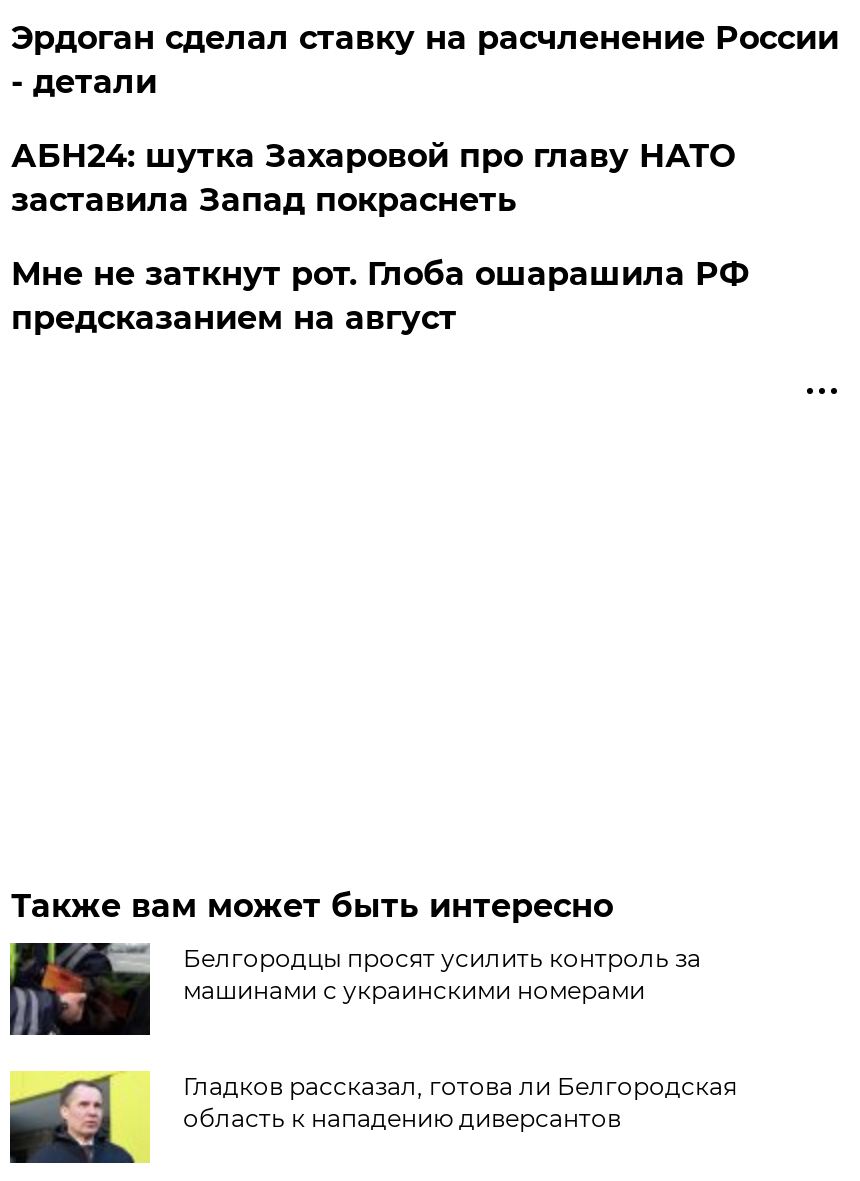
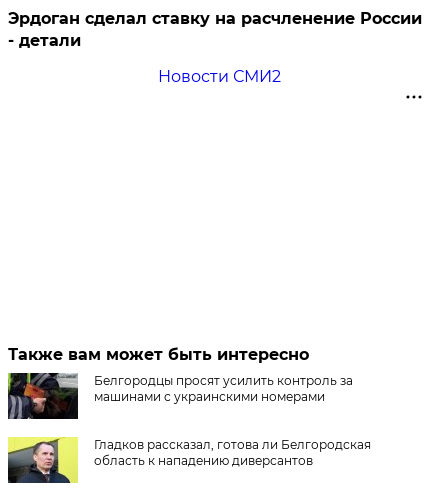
- АБН24: шутка Захаровой про главу НАТО
- заставила Запад покраснеть
- Мне не заткнут рот. Глоба ошарашила РФ
- предсказанием на август
+ Новости СМИ2
